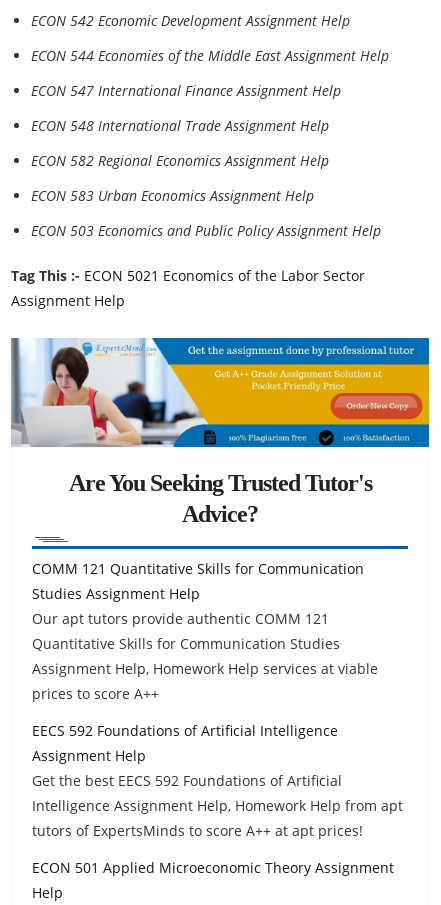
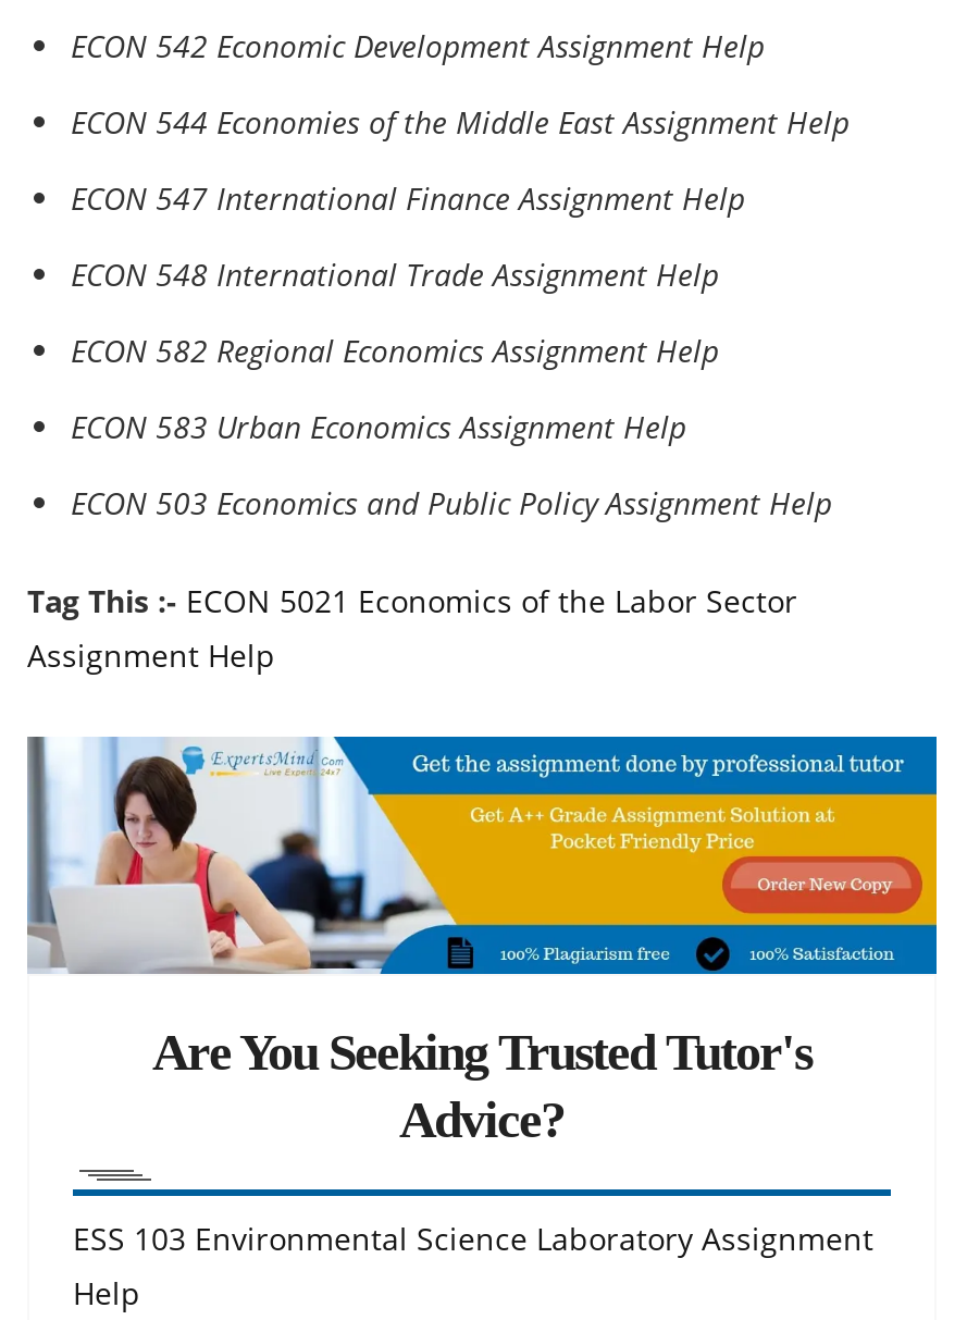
- COMM 121 Quantitative Skills for Communication
- Studies Assignment Help
- Our apt tutors provide authentic COMM 121
- Quantitative Skills for Communication Studies
- Assignment Help, Homework Help services at viable
- prices to score A++
- EECS 592 Foundations of Artificial Intelligence
- Assignment Help
- Get the best EECS 592 Foundations of Artificial
- Intelligence Assignment Help, Homework Help from apt
- tutors of ExpertsMinds to score A++ at apt prices!
- ECON 501 Applied Microeconomic Theory Assignment
+ ESS 103 Environmental Science Laboratory Assignment
